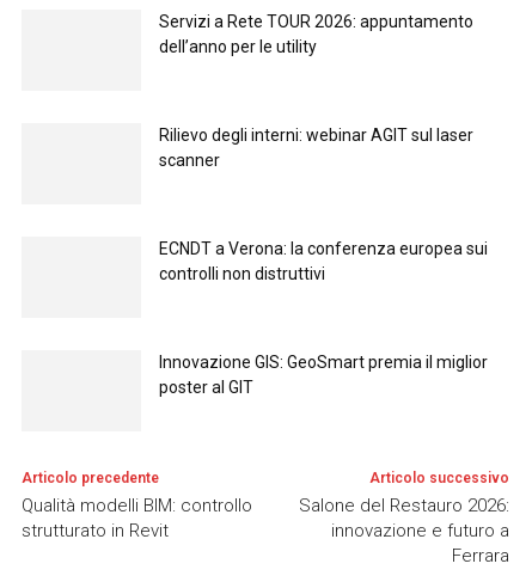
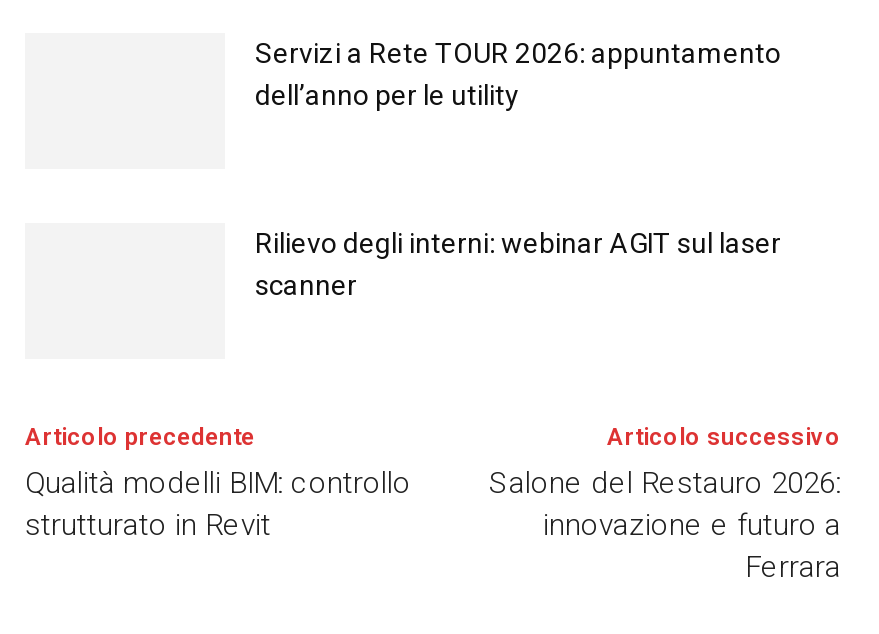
- ECNDT a Verona: la conferenza europea sui
- controlli non distruttivi

- Innovazione GIS: GeoSmart premia il miglior
- poster al GIT
